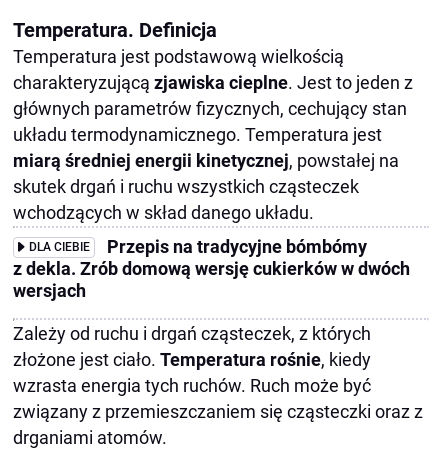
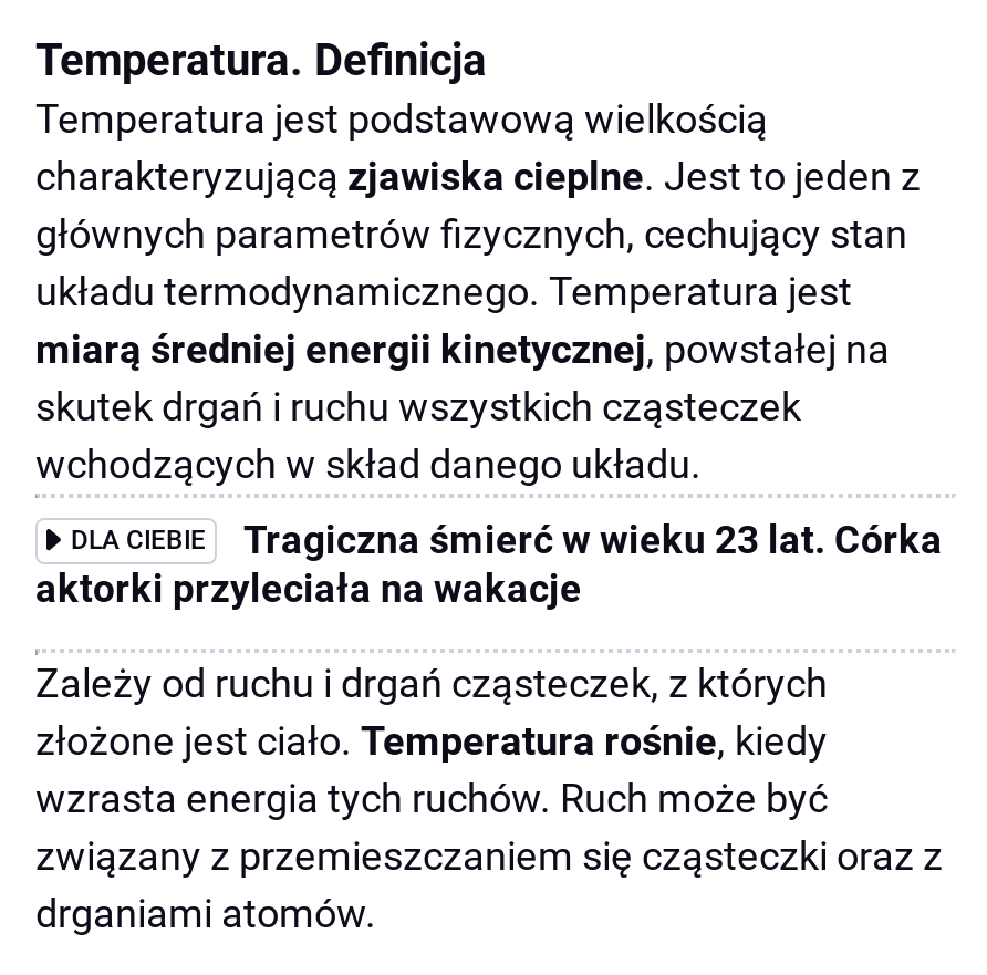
- Przepis na tradycyjne bómbómy
- z dekla. Zrób domową wersję cukierków w dwóch
- wersjach
+ Tragiczna śmierć w wieku 23 lat. Córka
+ aktorki przyleciała na wakacje
